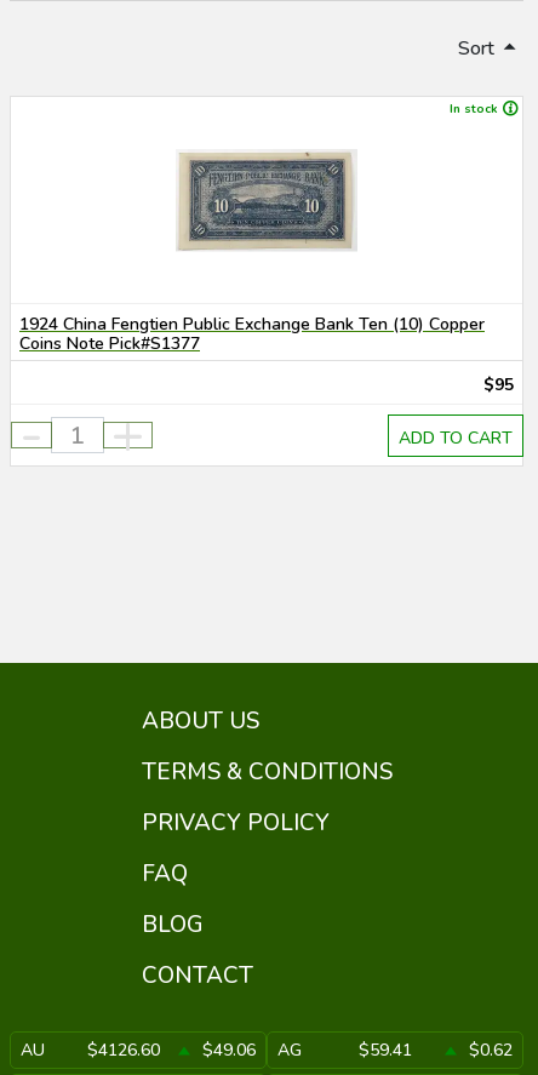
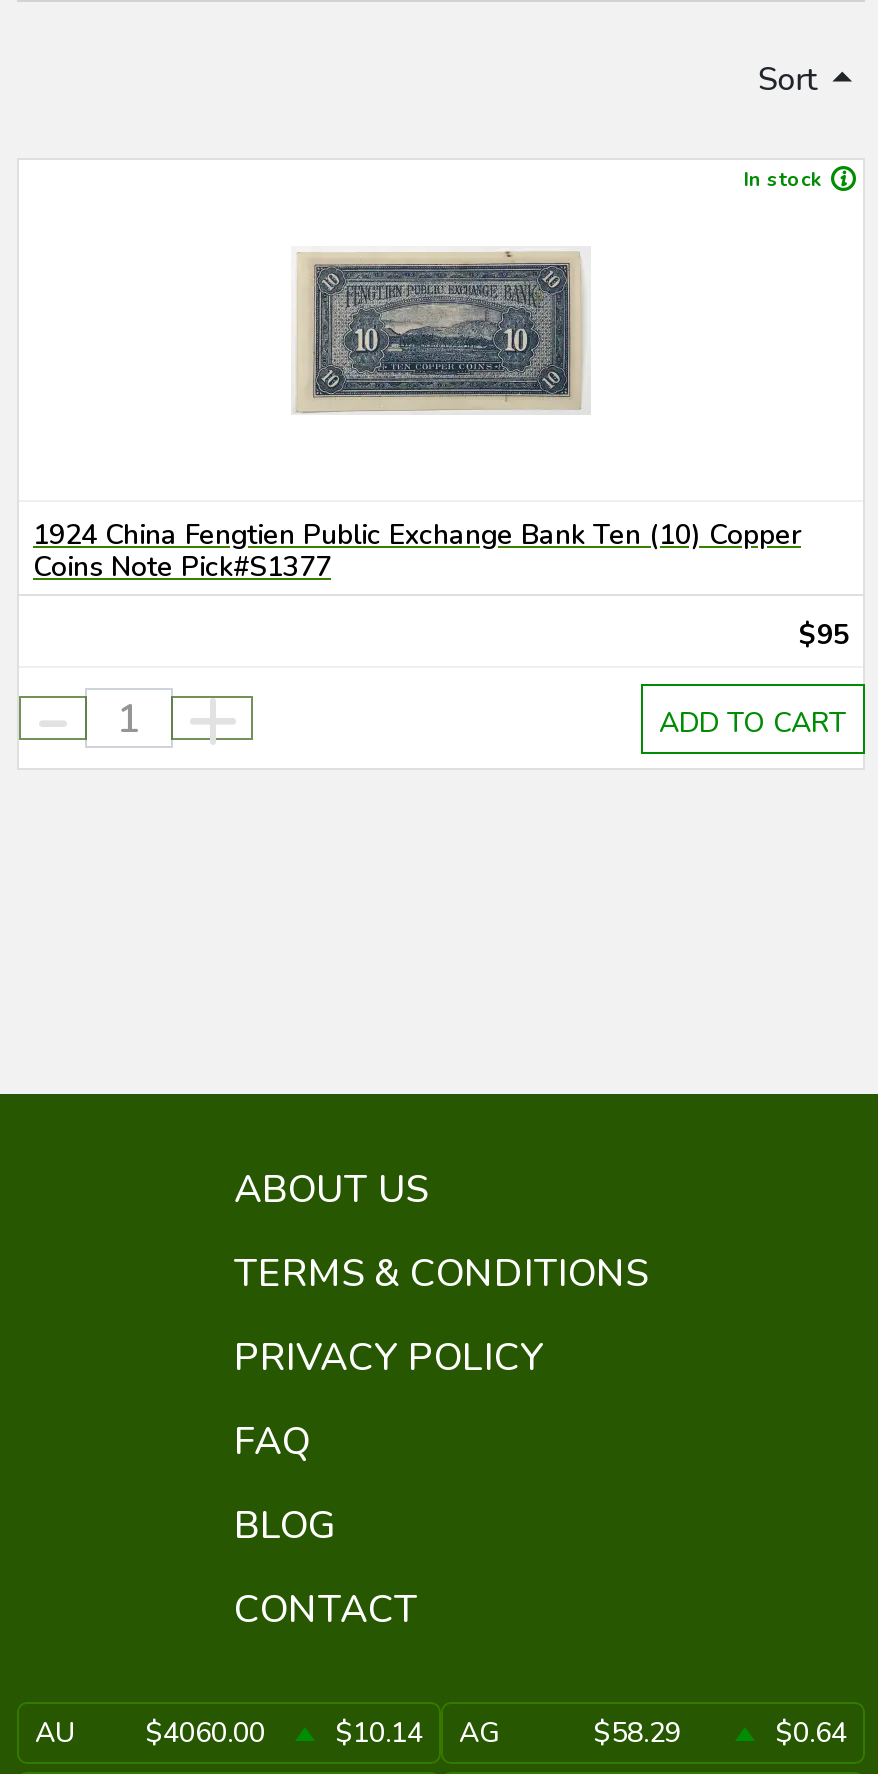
- $4126.60
+ $4060.00

- $49.06
+ $10.14

- $59.41
+ $58.29

- $0.62
+ $0.64
